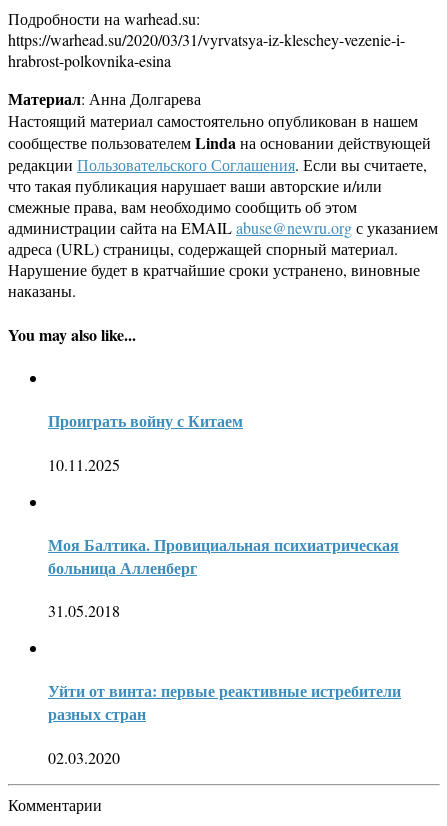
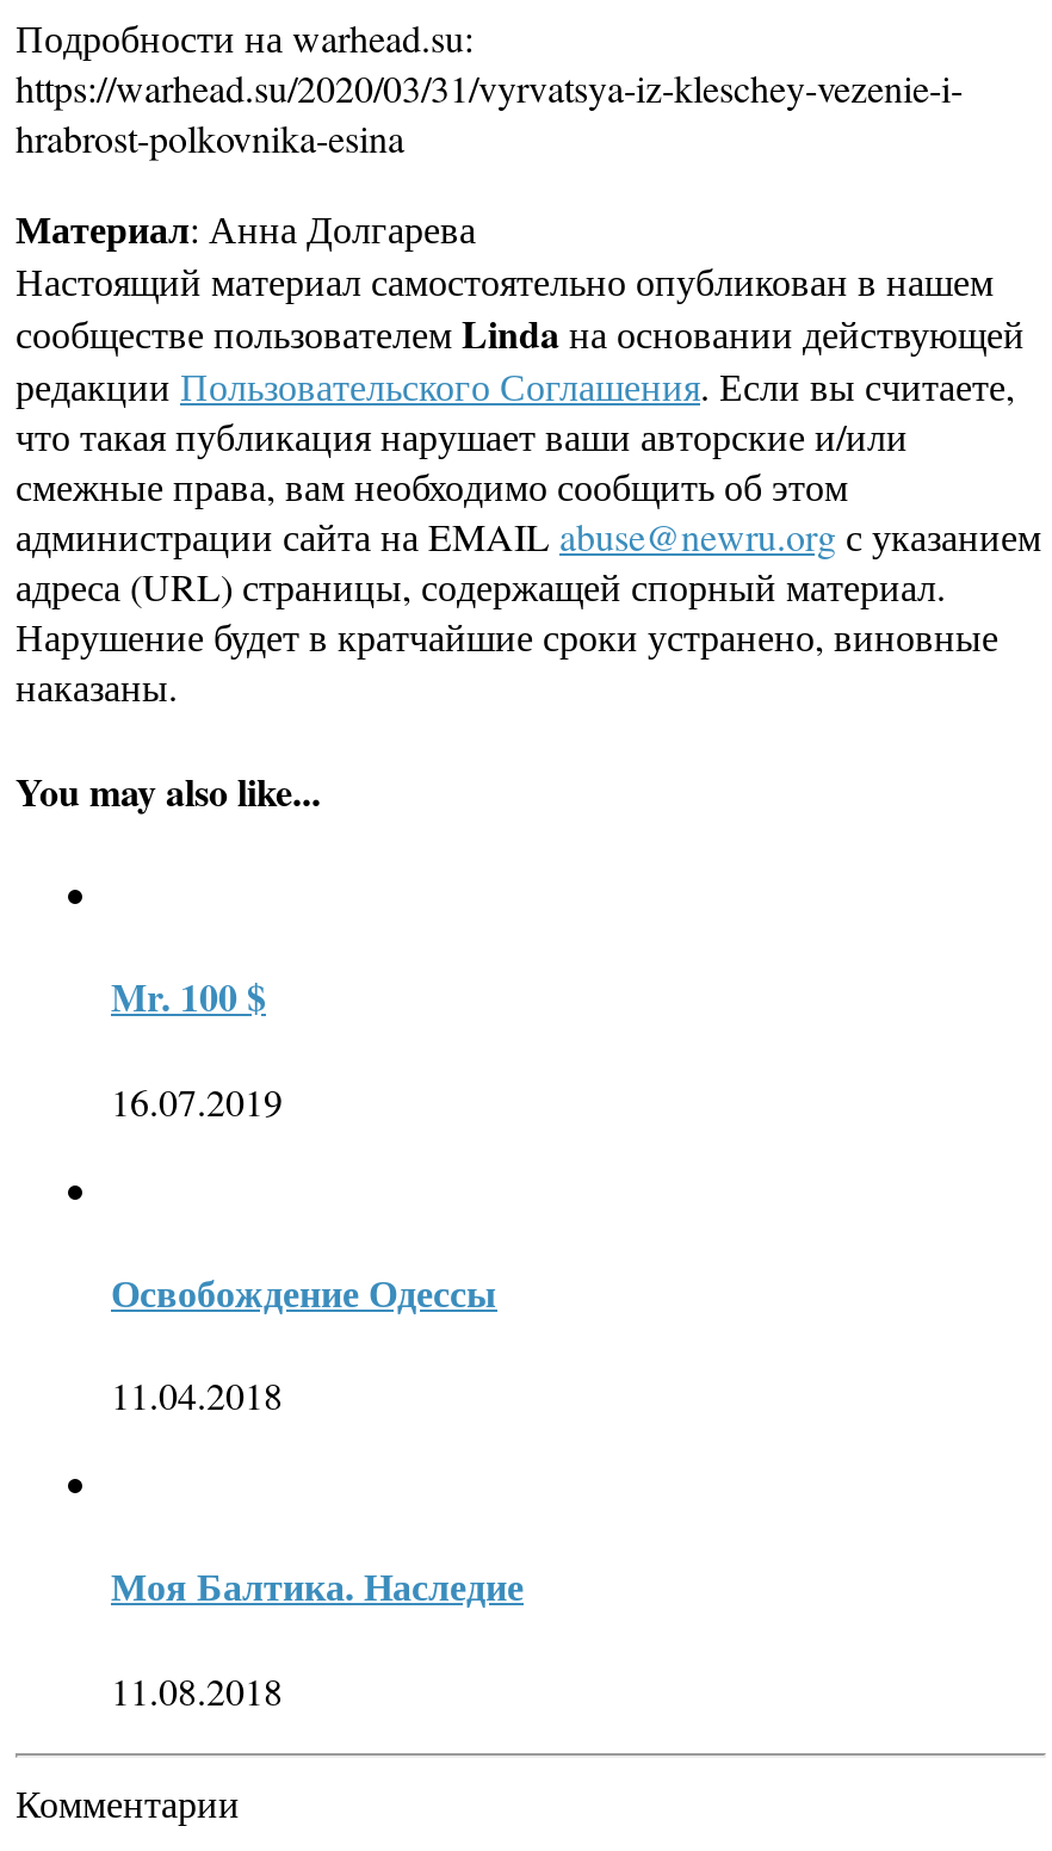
- Проиграть войну с Китаем
+ Mr. 100 $

- 10.11.2025
+ 16.07.2019

- Моя Балтика. Провициальная психиатрическая
- больница Алленберг
+ Освобождение Одессы

- 31.05.2018
+ 11.04.2018

- Уйти от винта: первые реактивные истребители
- разных стран
+ Моя Балтика. Наследие

- 02.03.2020
+ 11.08.2018
